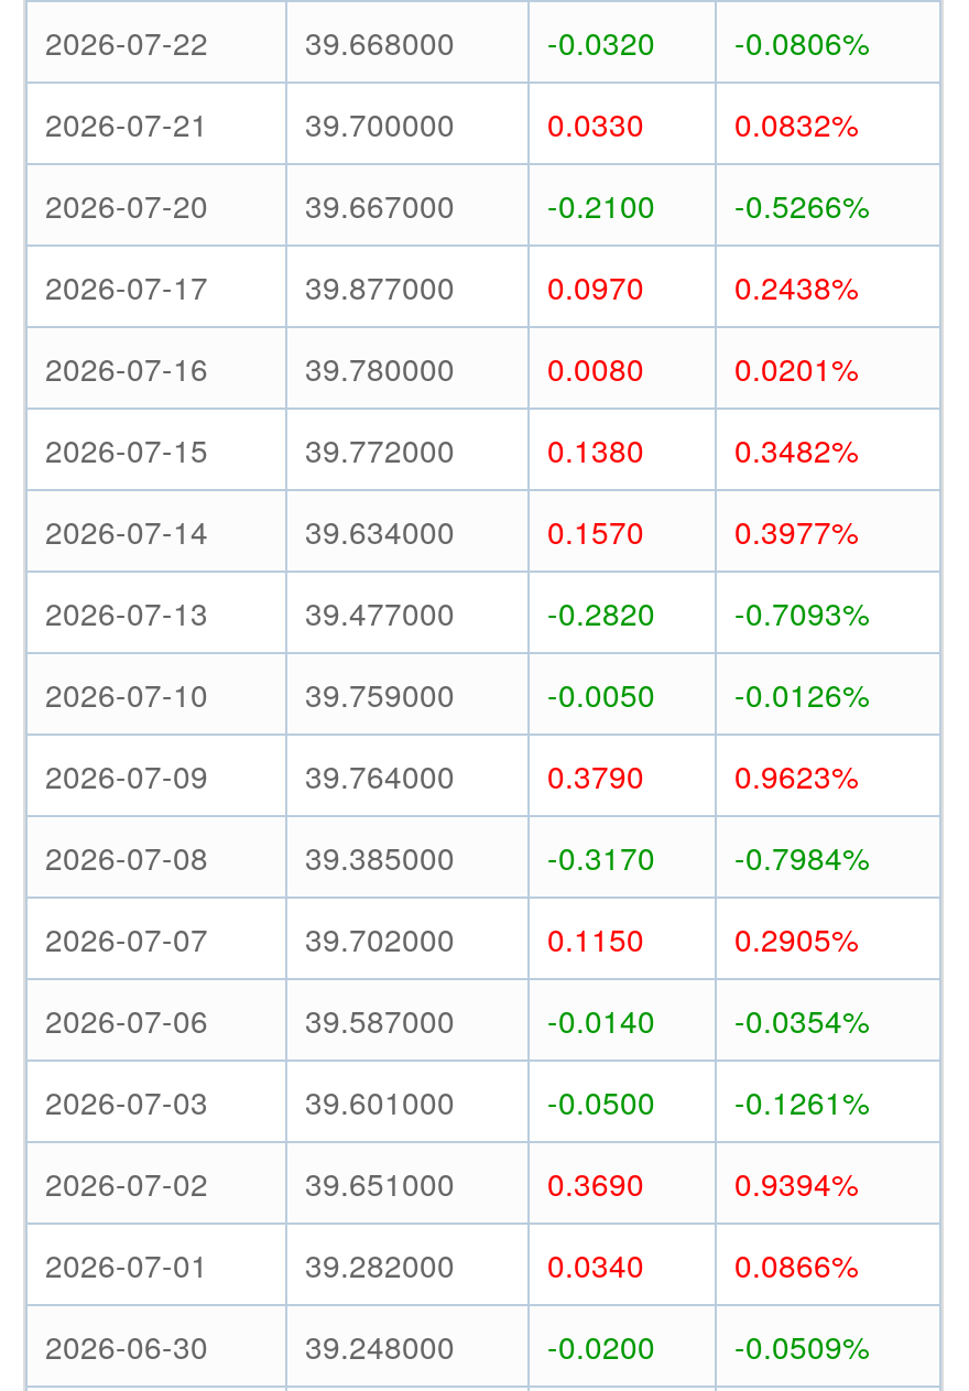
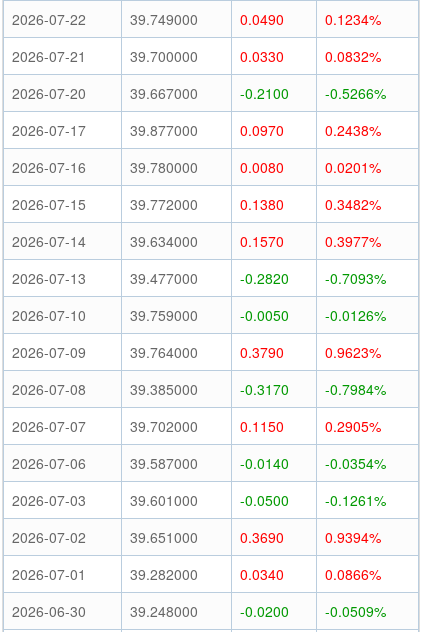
- 39.668000
+ 39.749000

- -0.0320
+ 0.0490

- -0.0806%
+ 0.1234%
